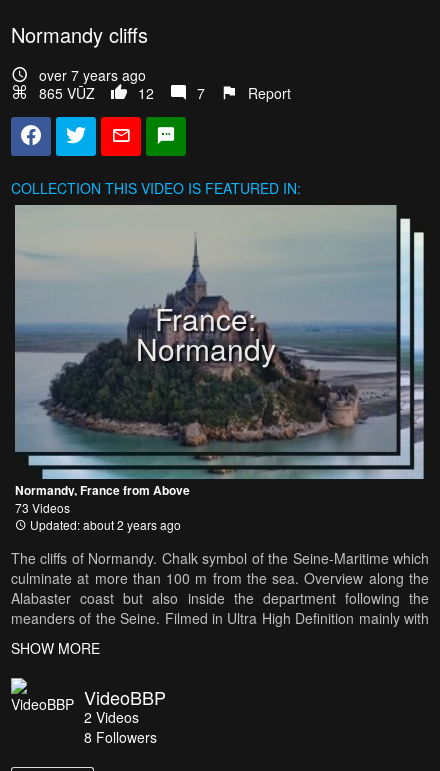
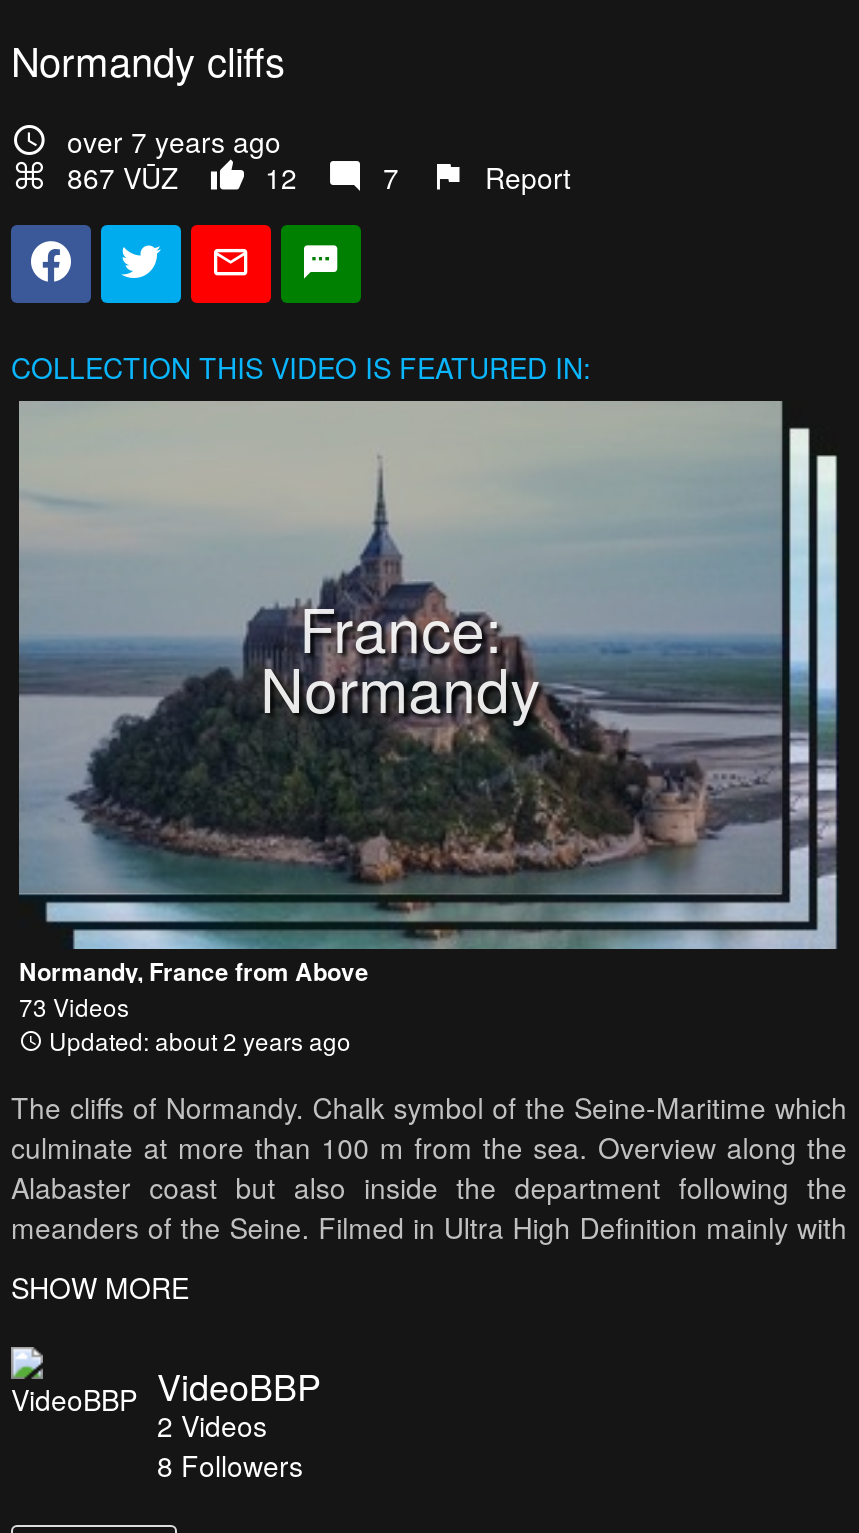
- 865 VŪZ
+ 867 VŪZ
